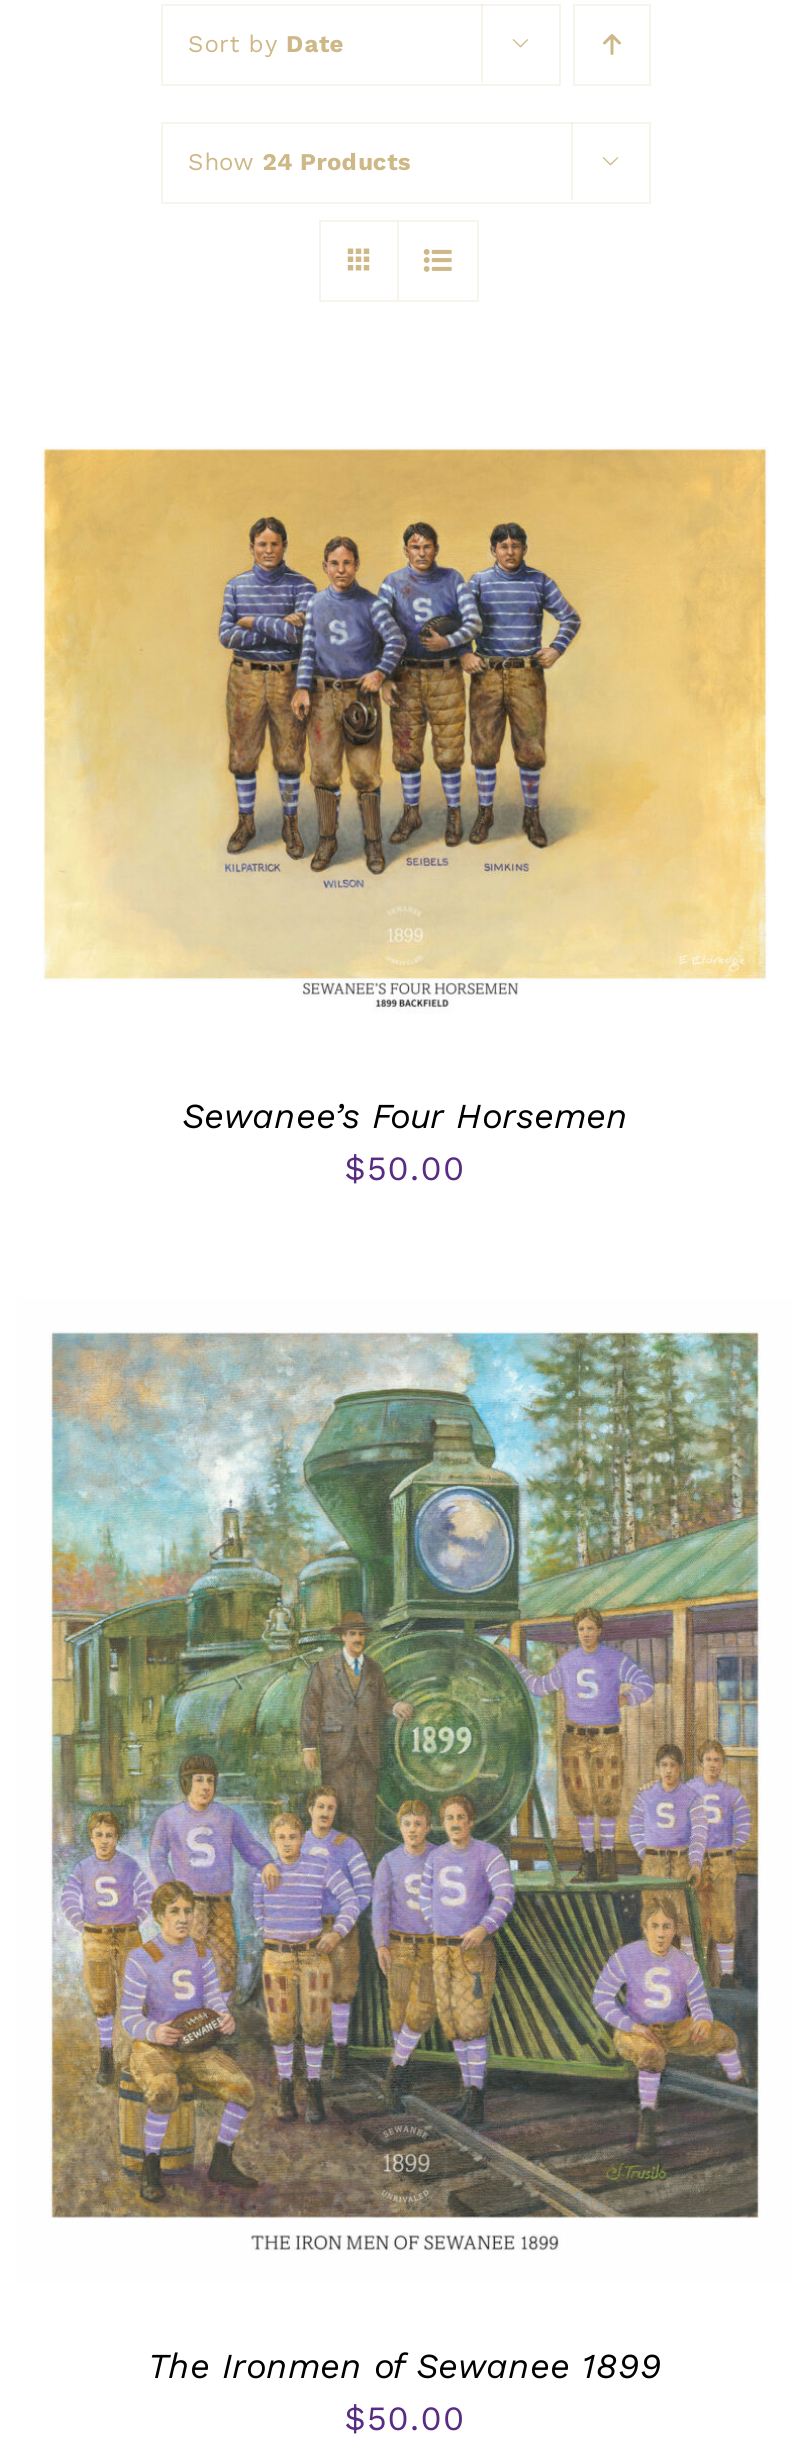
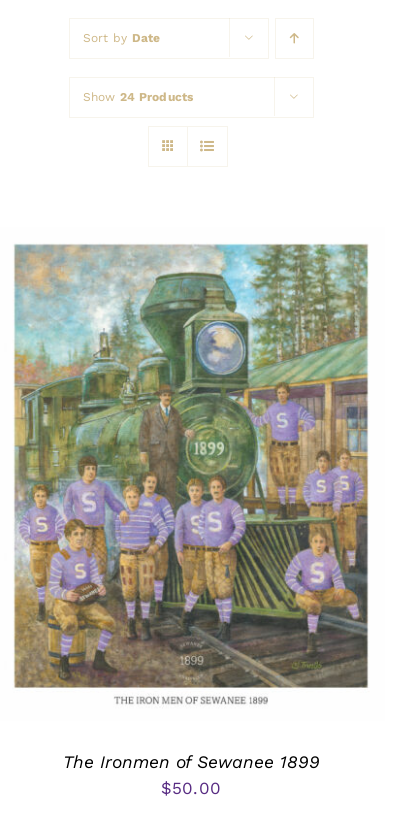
- [image]

- Sewanee’s Four Horsemen
- $50.00
